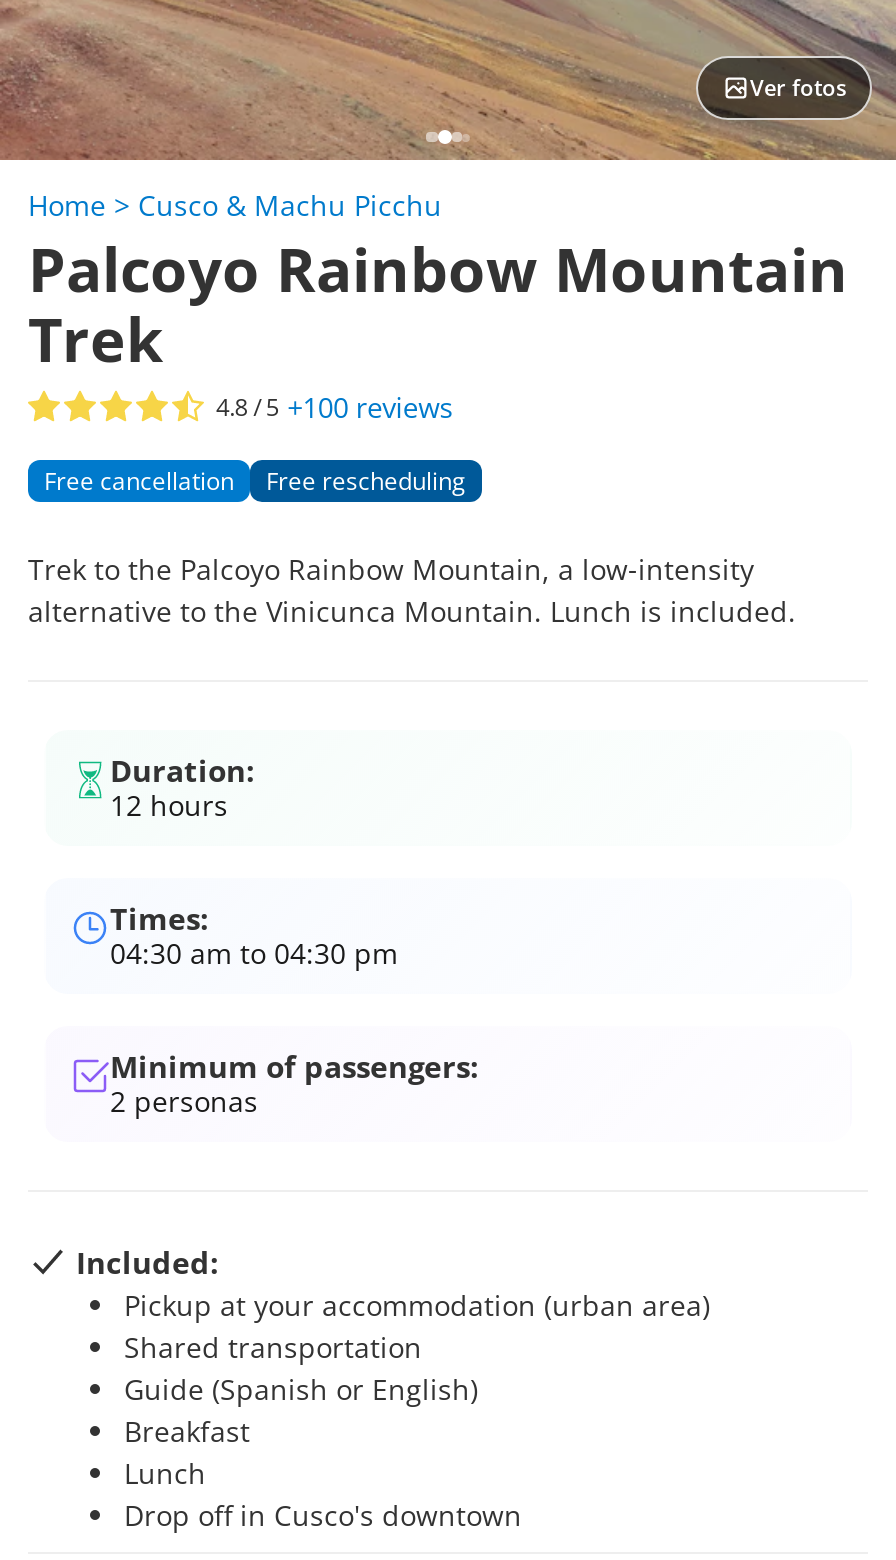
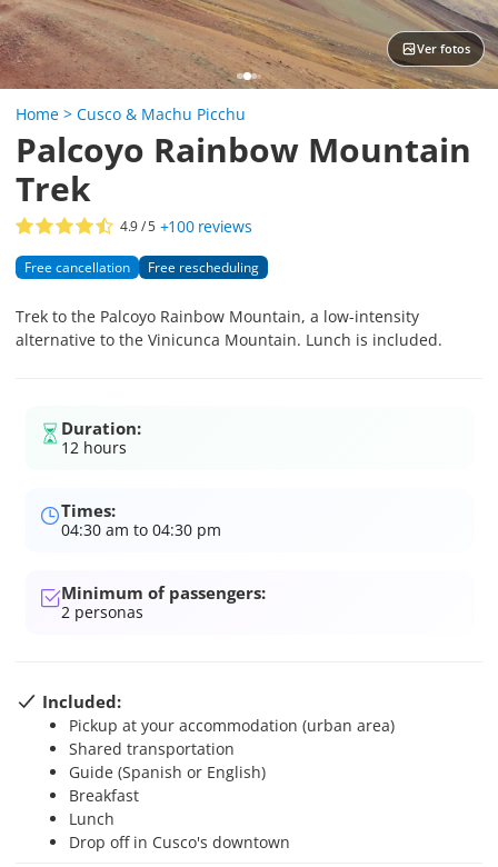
- 4.8 / 5 +100 reviews
+ 4.9 / 5 +100 reviews
